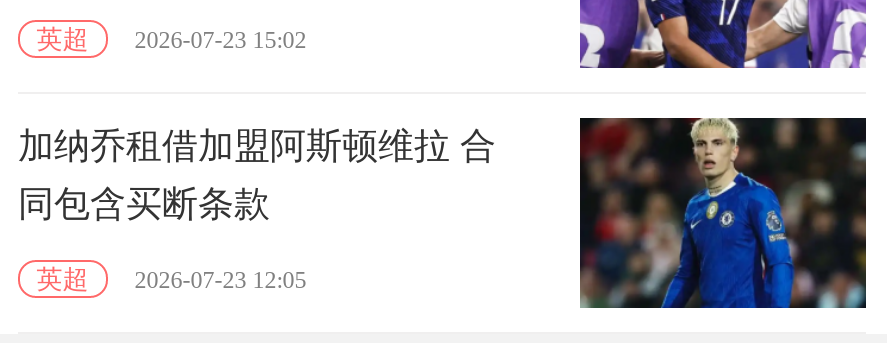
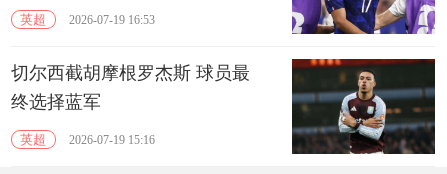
- 英超 2026-07-23 15:02
+ 英超 2026-07-19 16:53

- 加纳乔租借加盟阿斯顿维拉 合
- 同包含买断条款
+ 切尔西截胡摩根罗杰斯 球员最
+ 终选择蓝军

- [image]
+ [image]

- 英超 2026-07-23 12:05
+ 英超 2026-07-19 15:16
